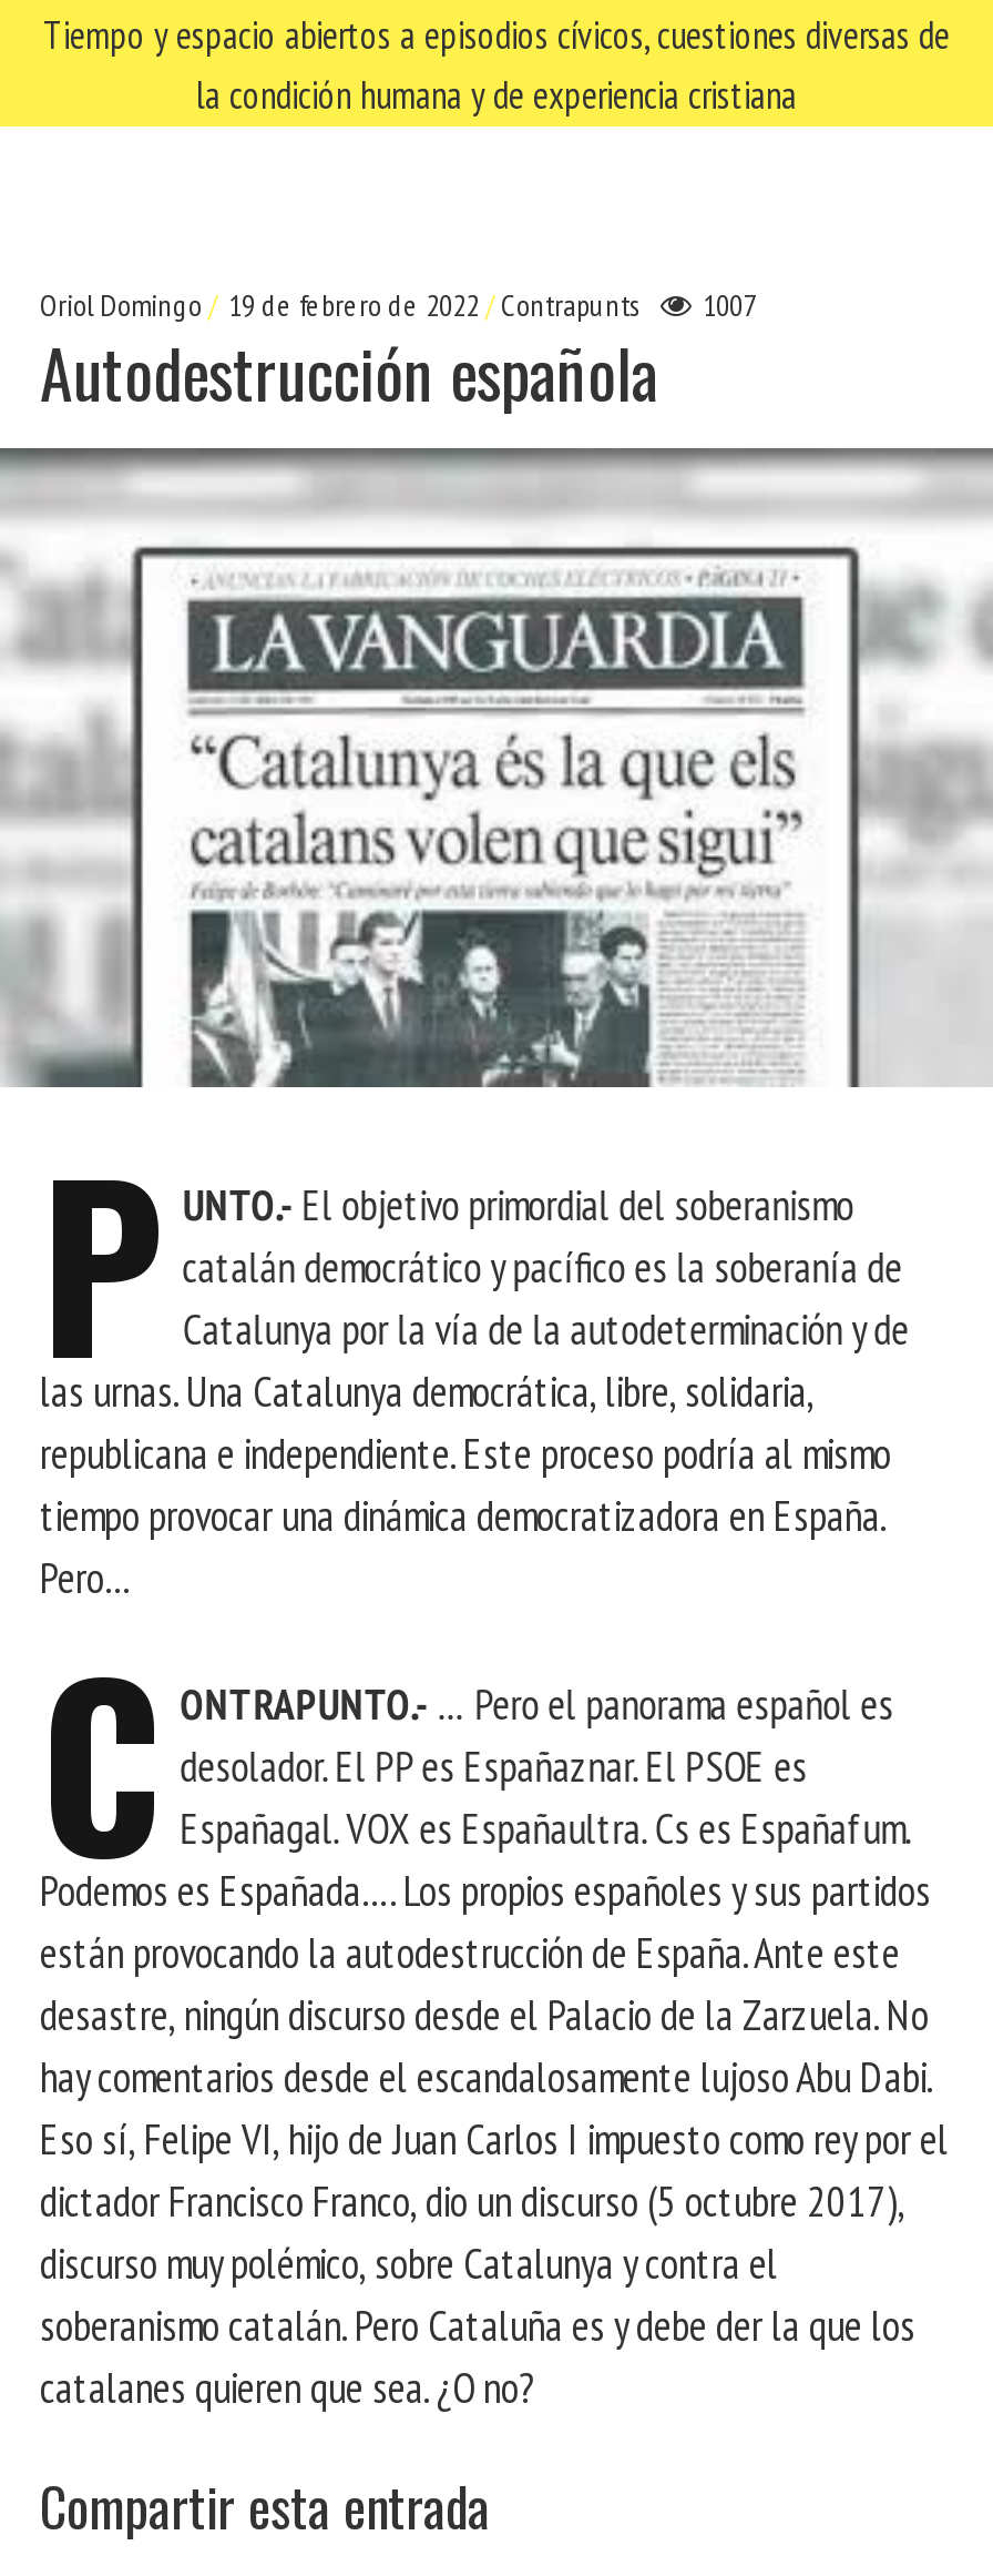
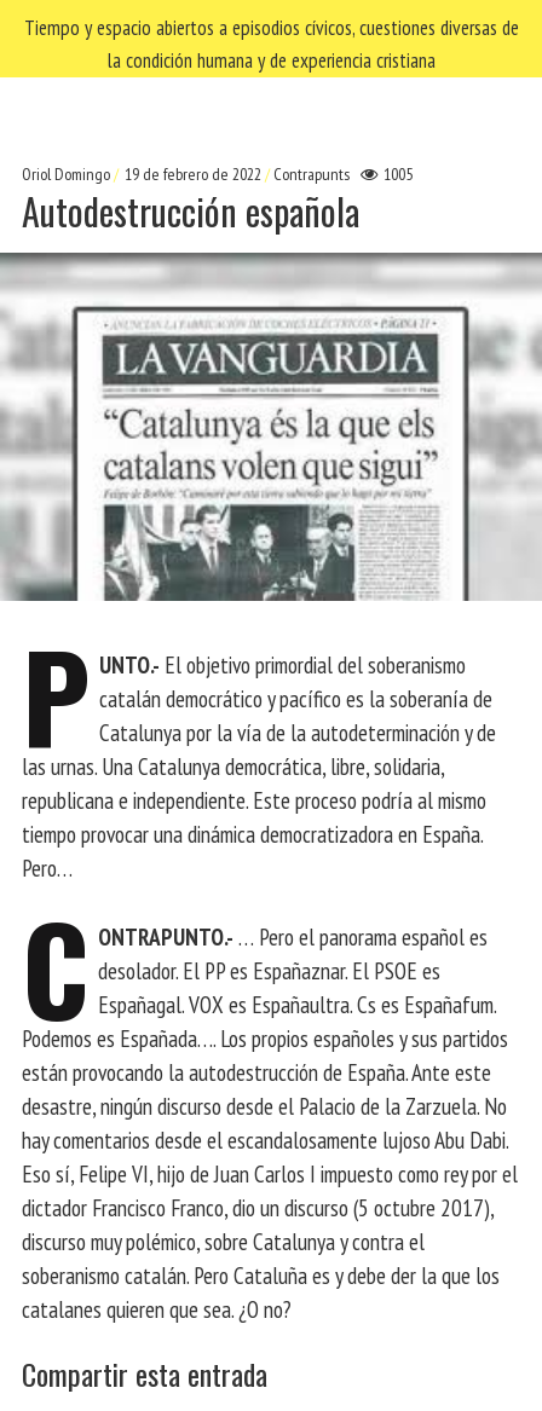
- Oriol Domingo 19 de febrero de 2022 Contrapunts 1007
+ Oriol Domingo 19 de febrero de 2022 Contrapunts 1005
